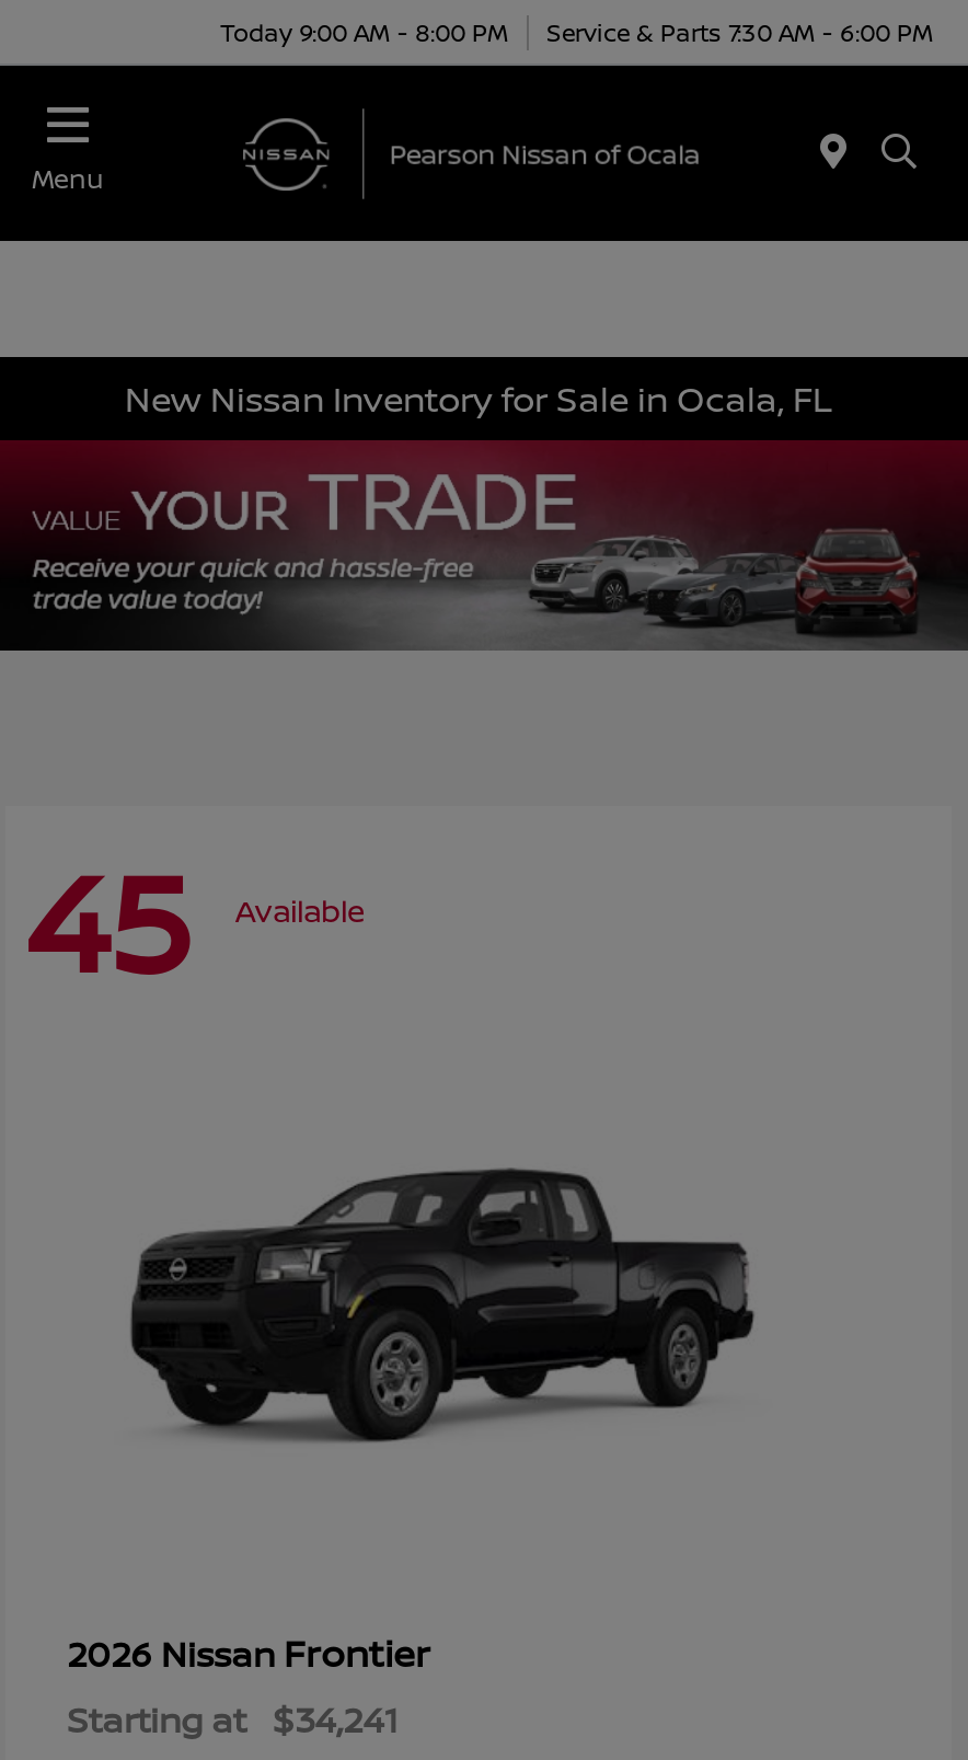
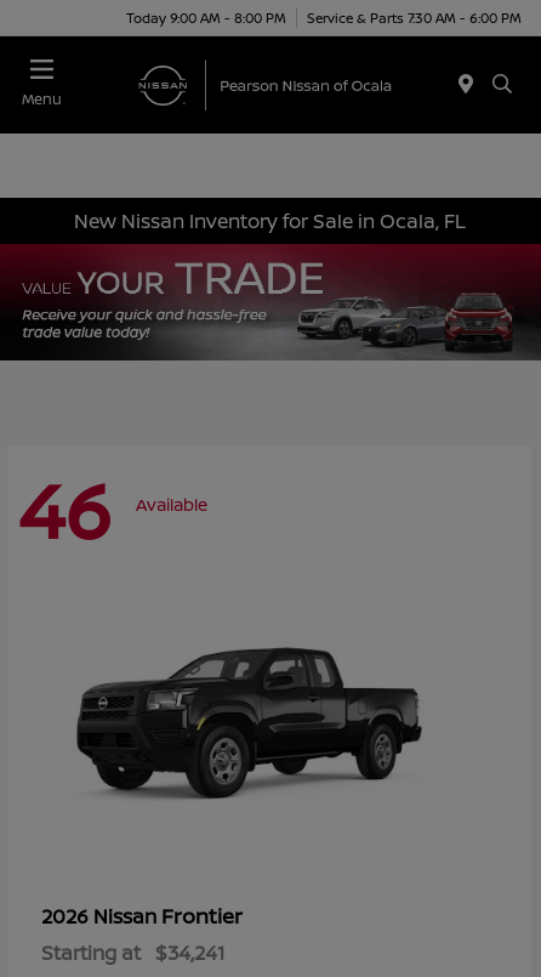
- 45 Available
+ 46 Available
